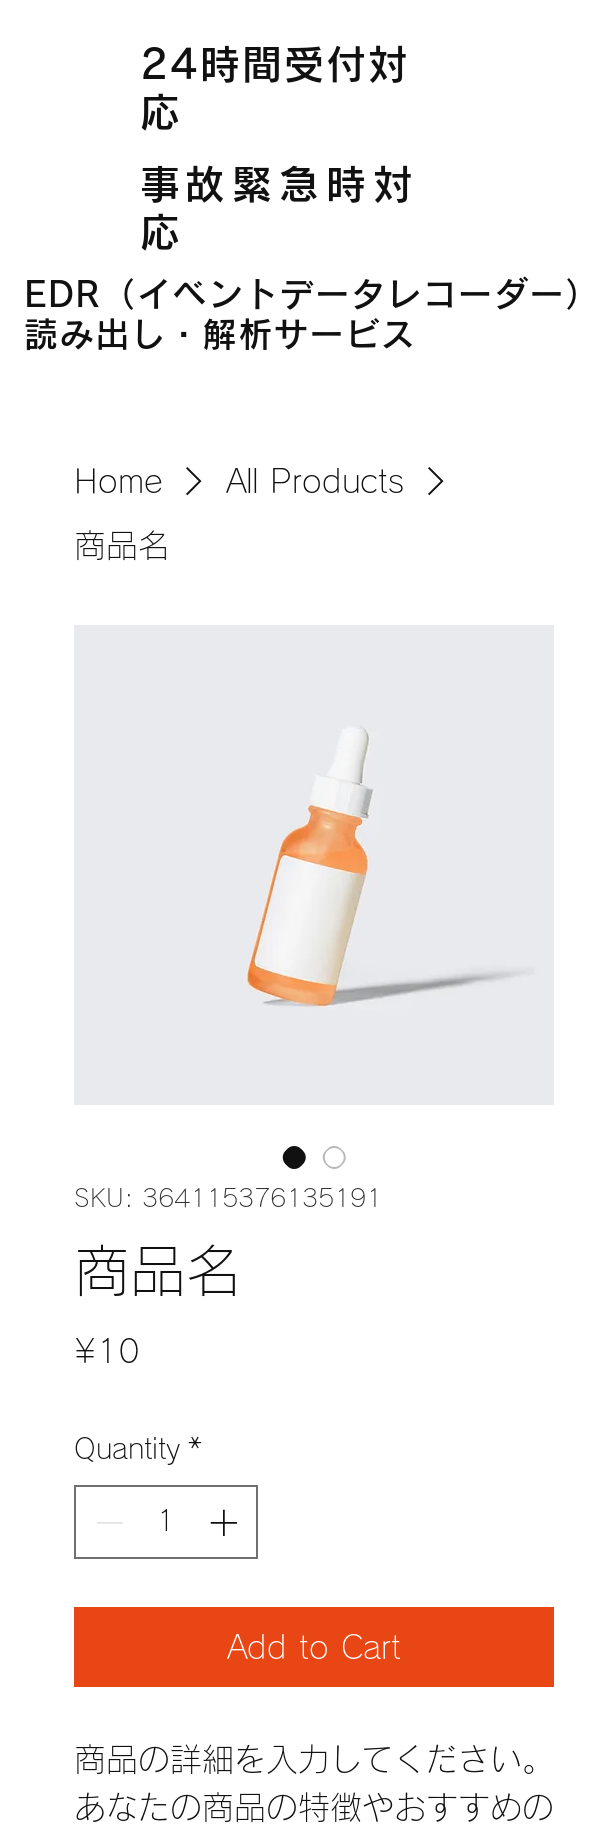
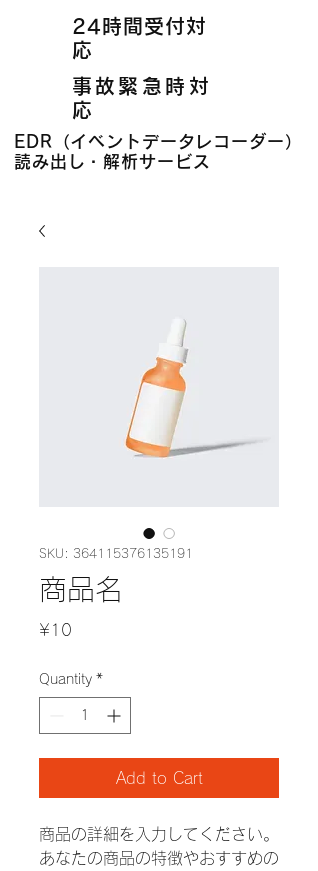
- Home
- All Products
- 商品名
